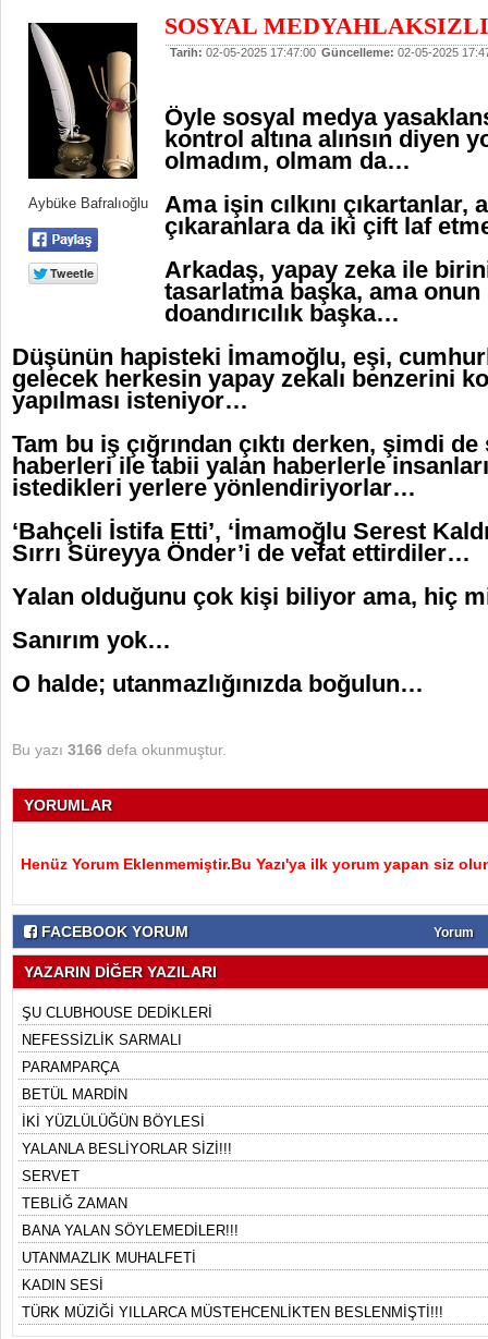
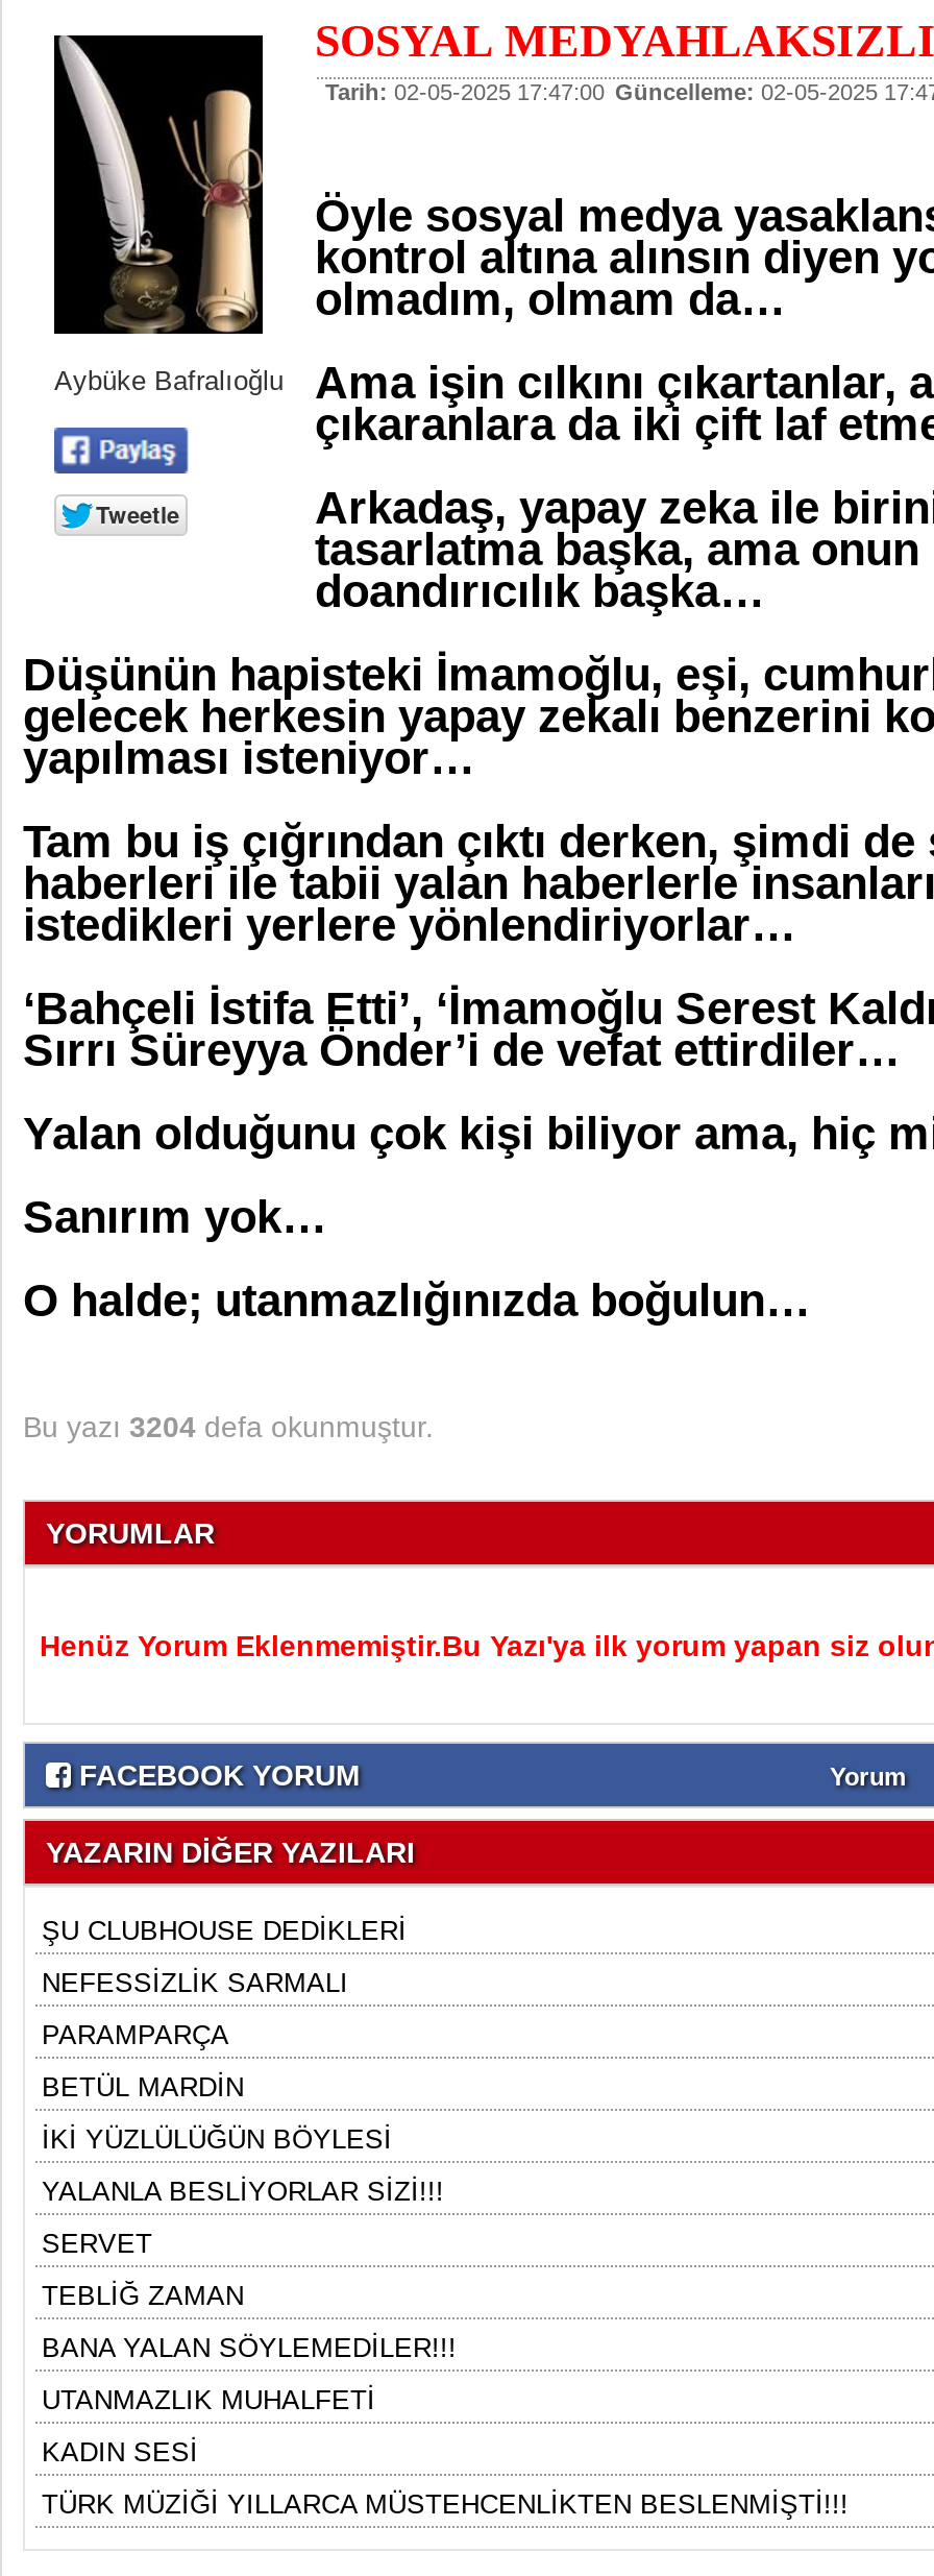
- Bu yazı 3166 defa okunmuştur.
+ Bu yazı 3204 defa okunmuştur.
